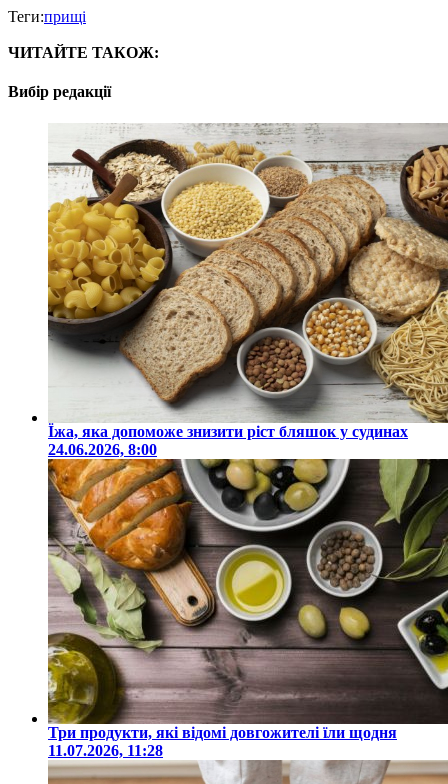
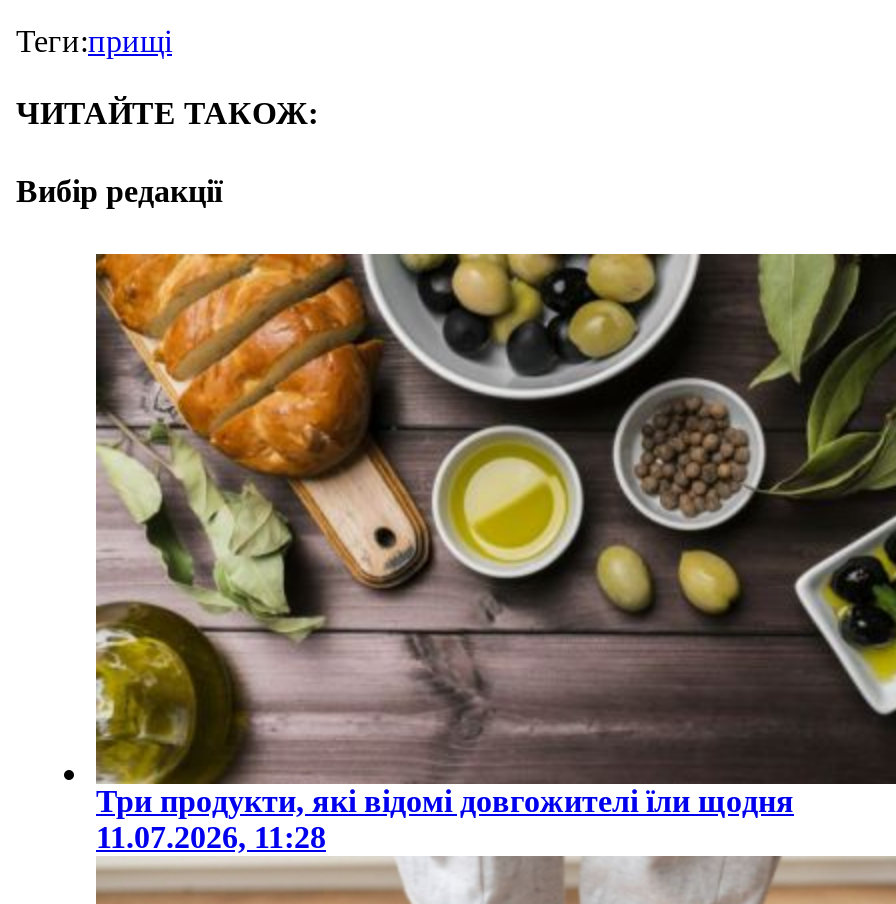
- [image]
- Їжа, яка допоможе знизити ріст бляшок у судинах
- 24.06.2026, 8:00
